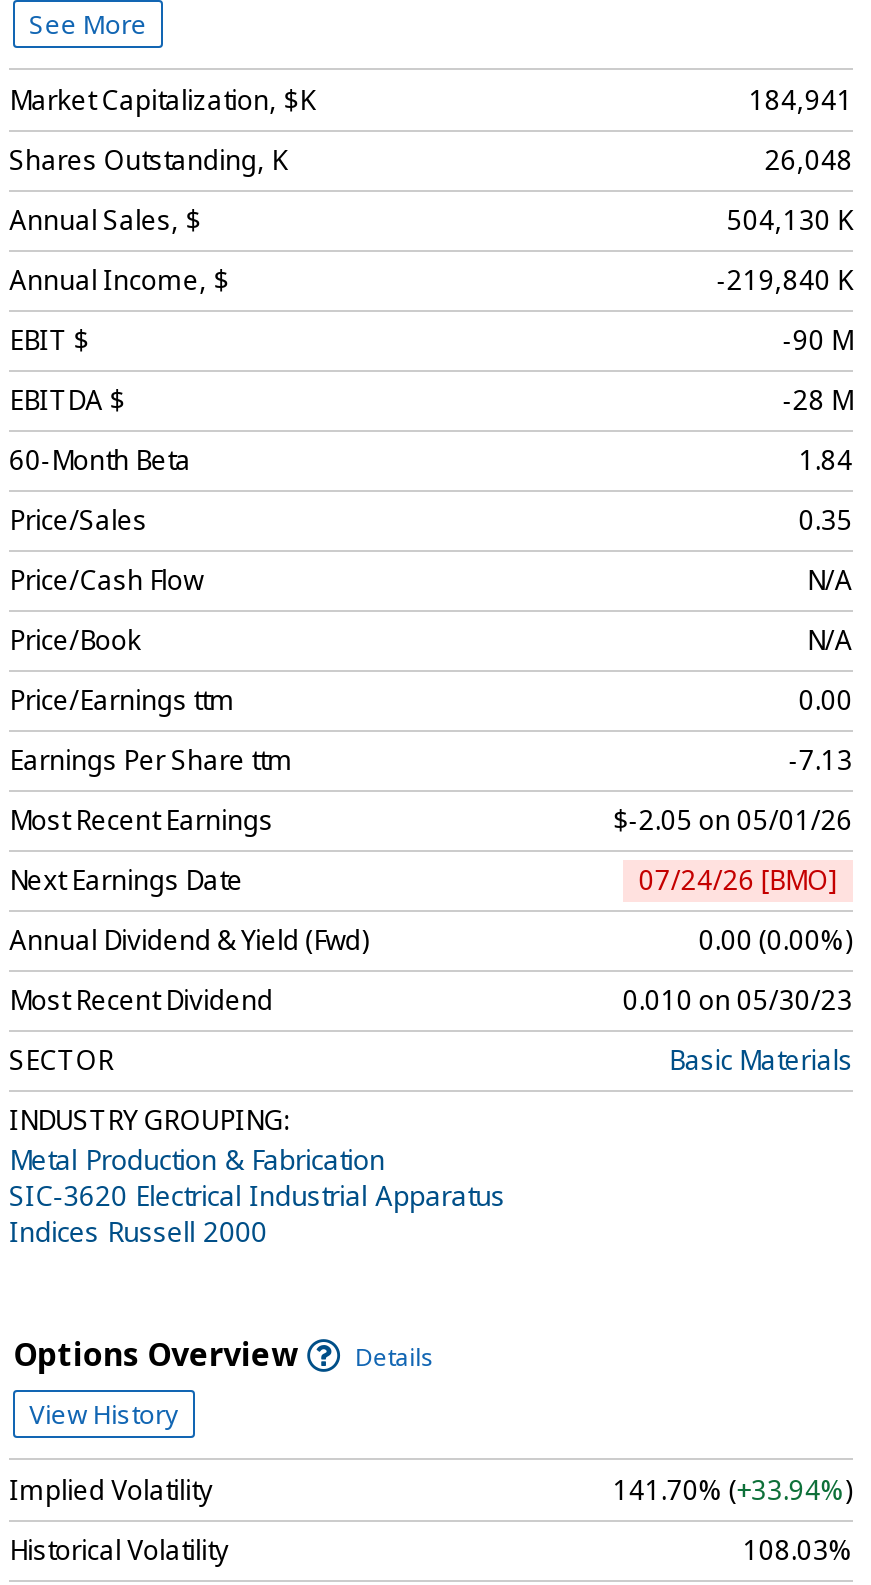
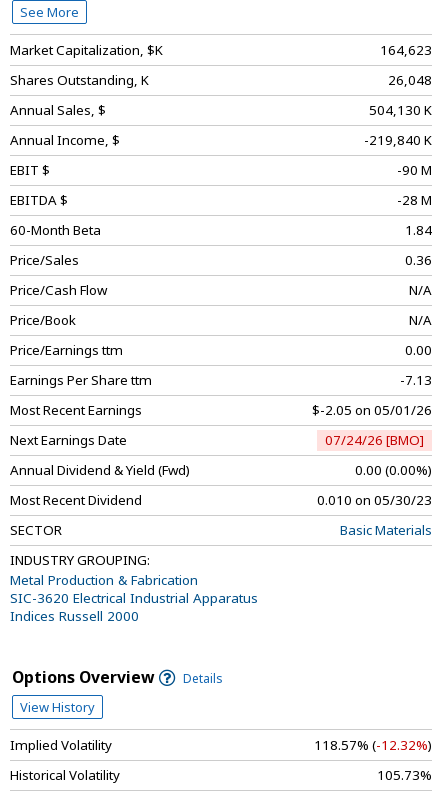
- 184,941
+ 164,623

- 0.35
+ 0.36

- 141.70% (+33.94%)
+ 118.57% (-12.32%)

- 108.03%
+ 105.73%
